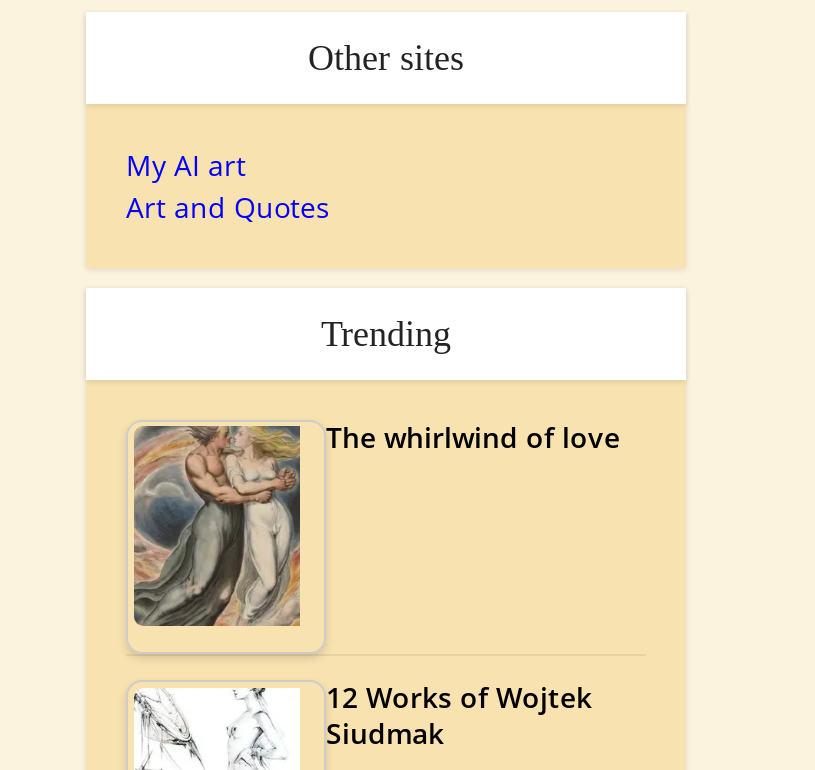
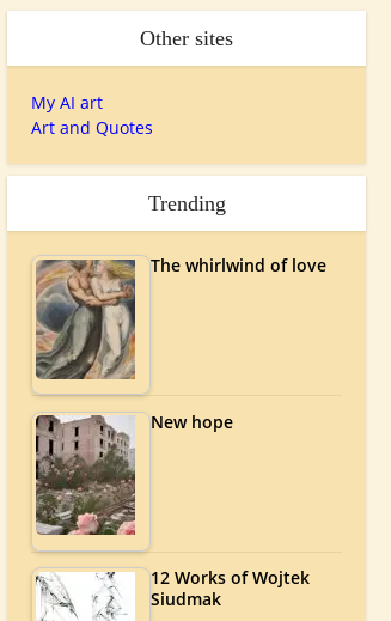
+ [image]
+ New hope
